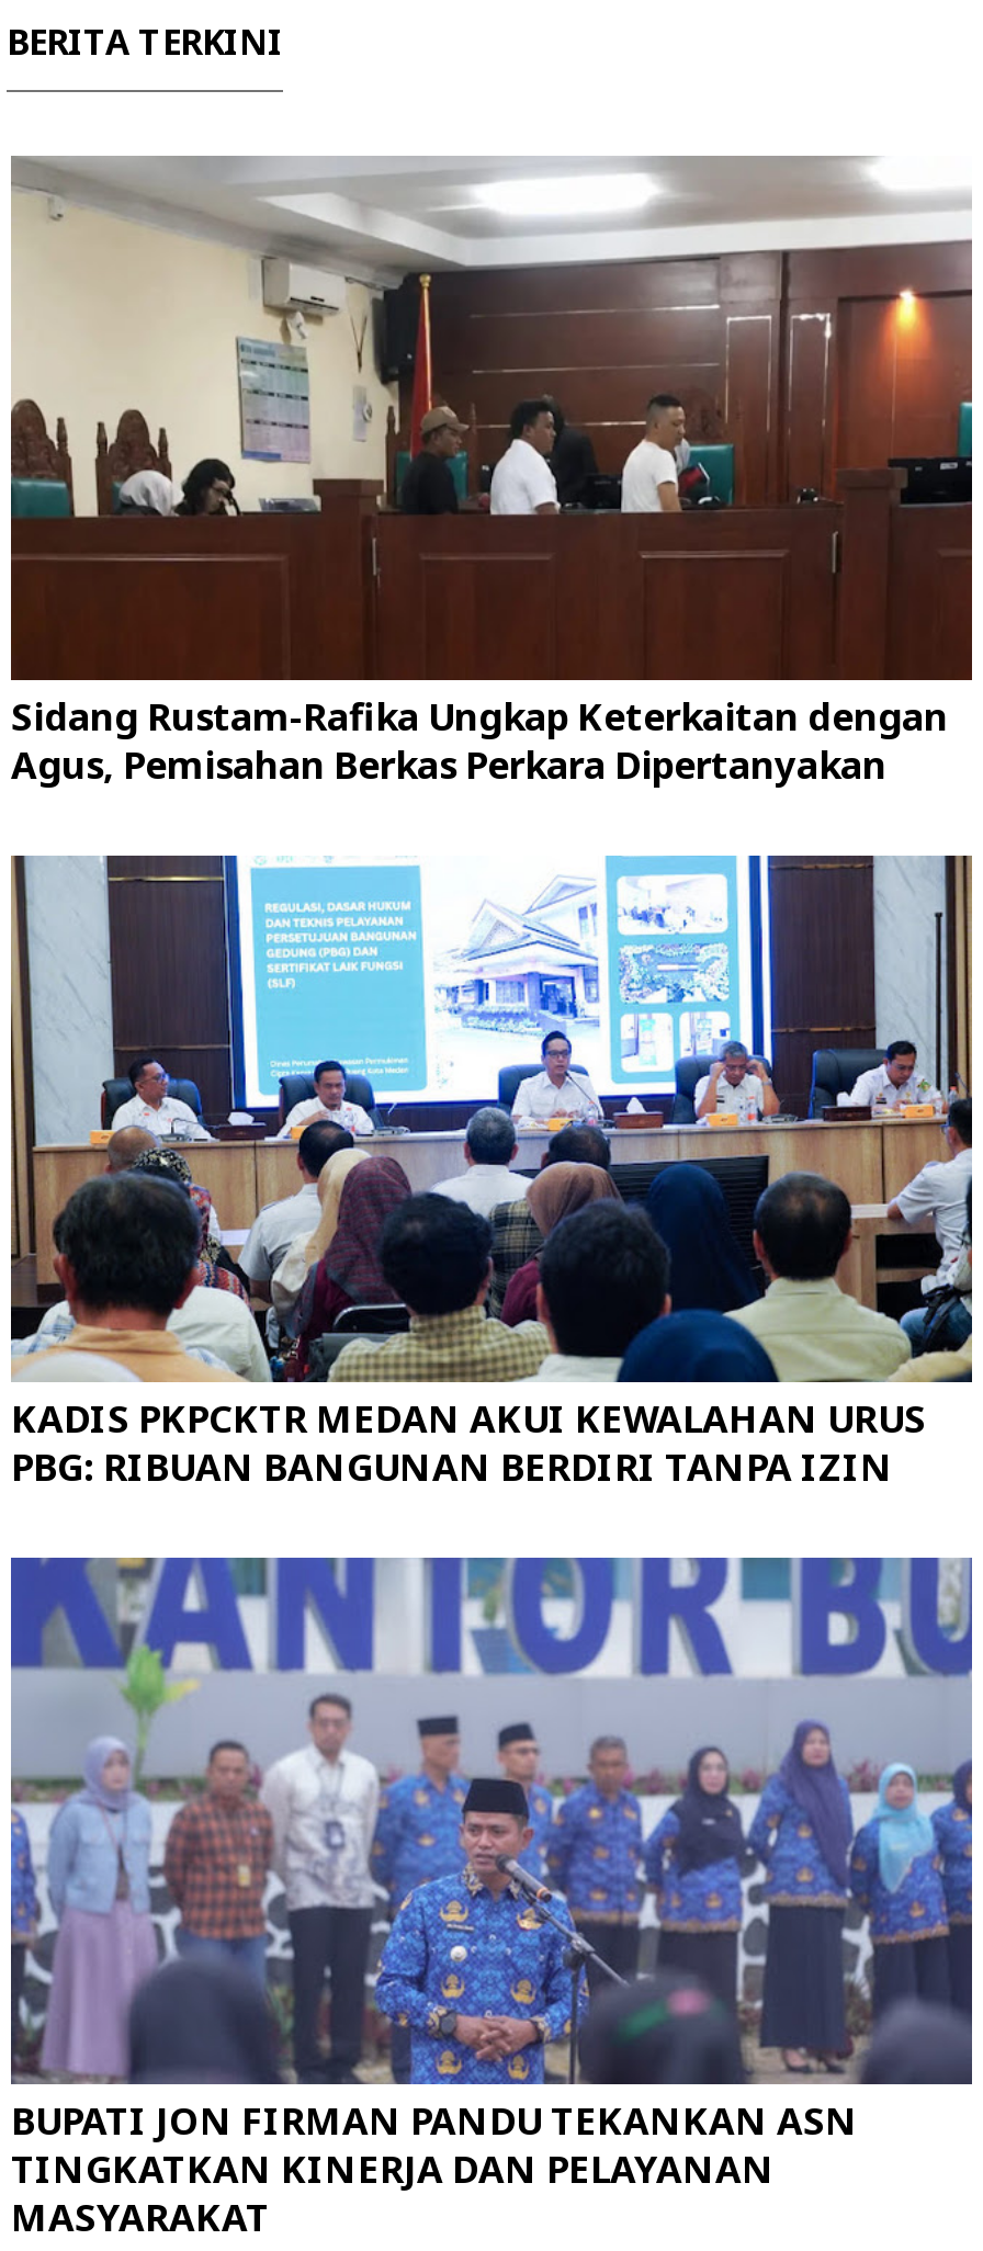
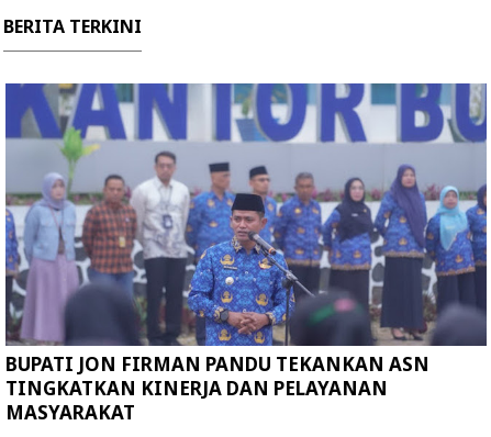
- [image]
- Sidang Rustam-Rafika Ungkap Keterkaitan dengan
- Agus, Pemisahan Berkas Perkara Dipertanyakan

- [image]
- KADIS PKPCKTR MEDAN AKUI KEWALAHAN URUS
- PBG: RIBUAN BANGUNAN BERDIRI TANPA IZIN
